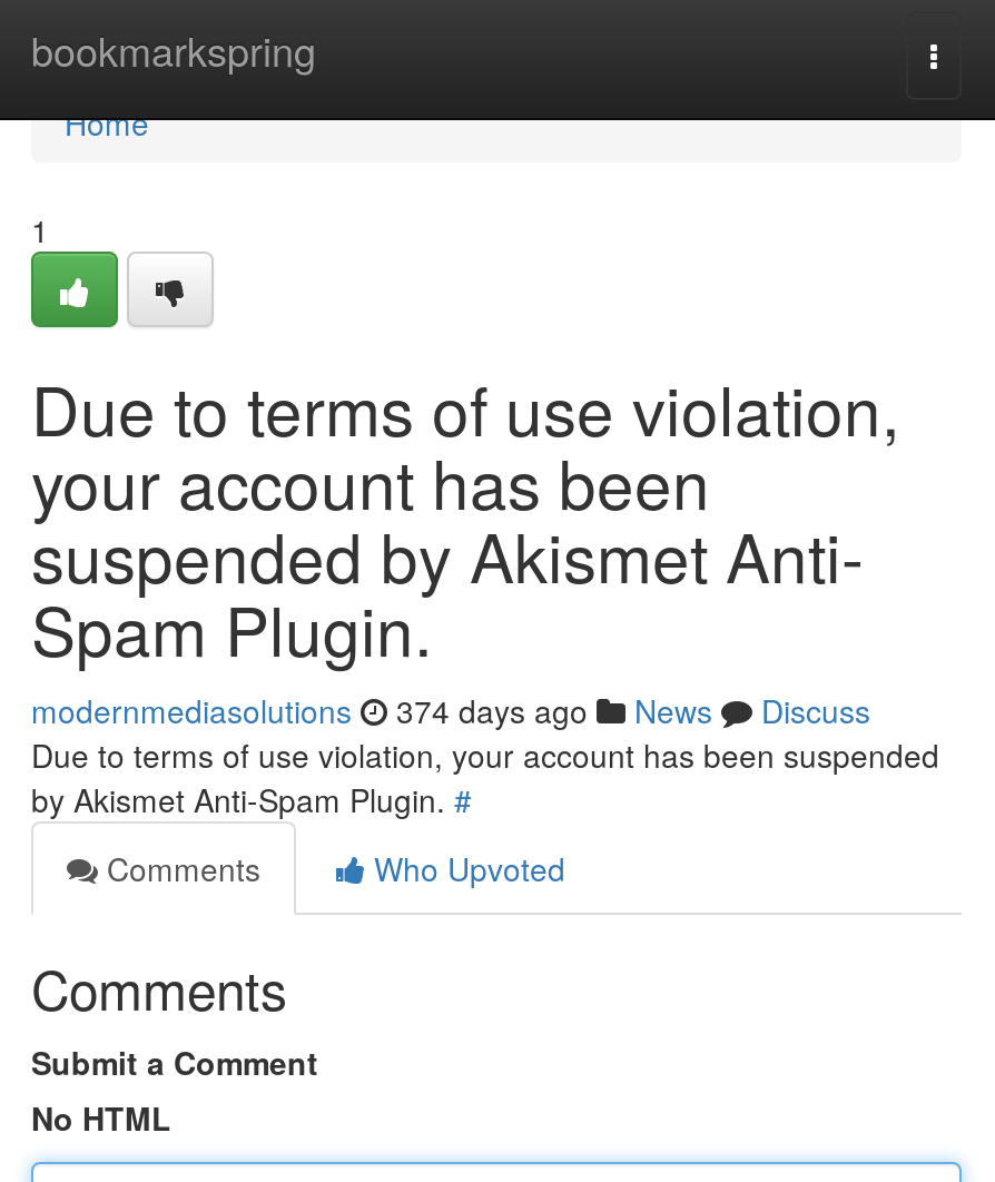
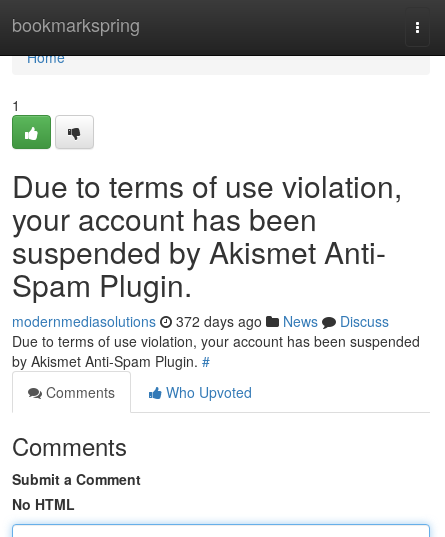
- modernmediasolutions 374 days ago News Discuss
+ modernmediasolutions 372 days ago News Discuss
